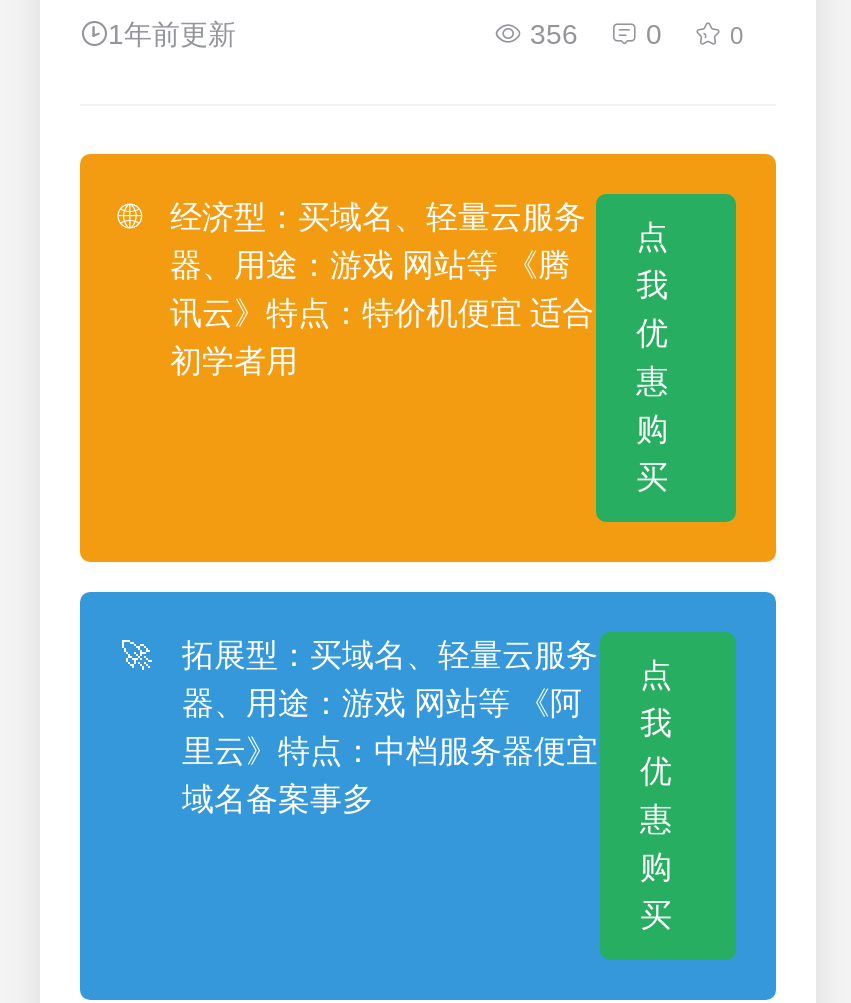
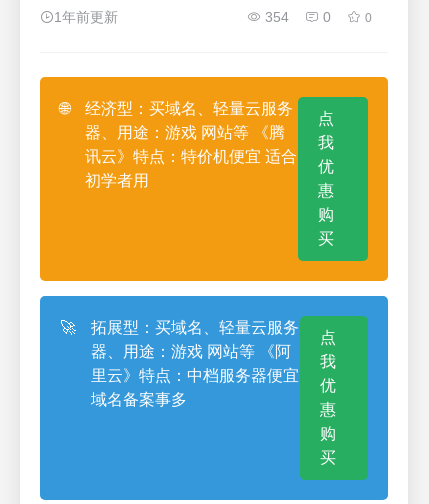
- 356 0
+ 354 0
